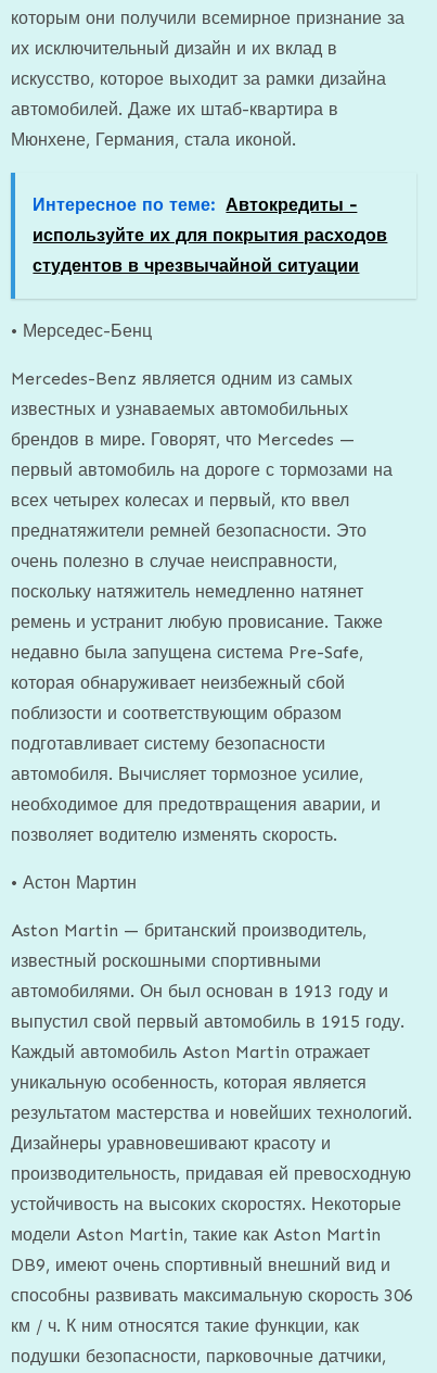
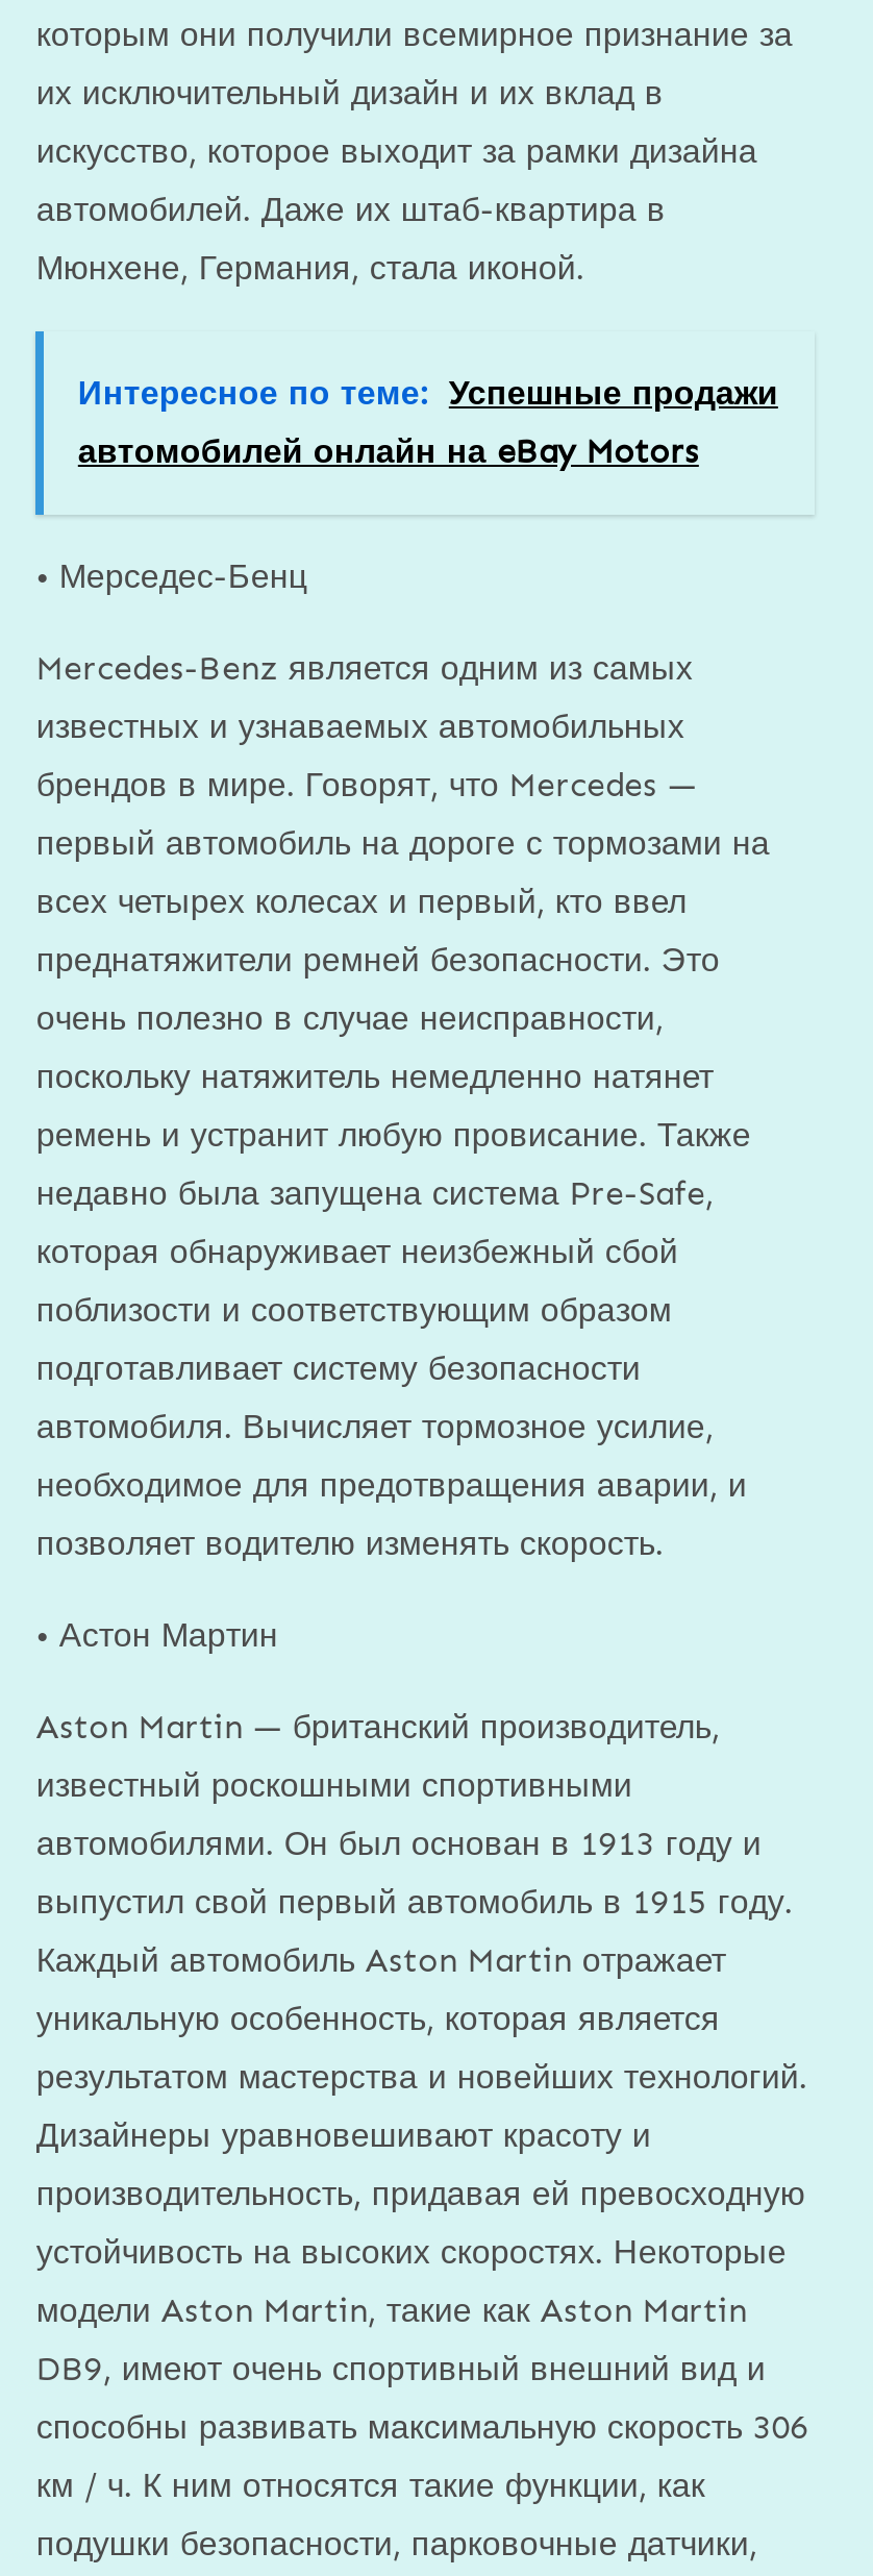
- Интересное по теме: Автокредиты -
- используйте их для покрытия расходов
- студентов в чрезвычайной ситуации
+ Интересное по теме: Успешные продажи
+ автомобилей онлайн на eBay Motors
